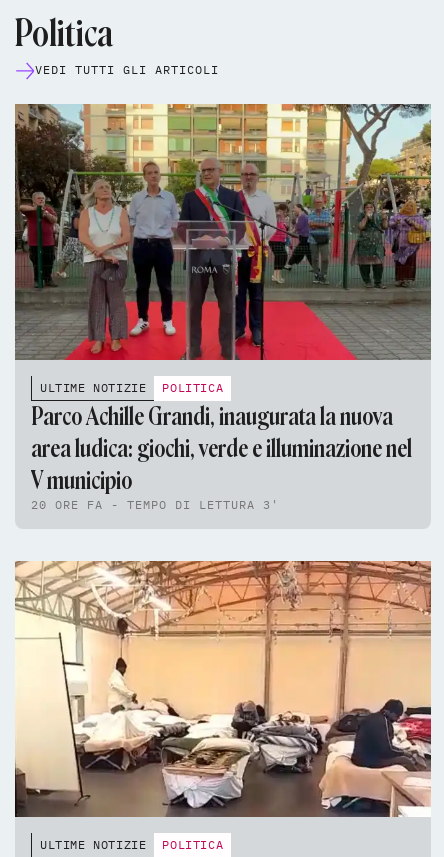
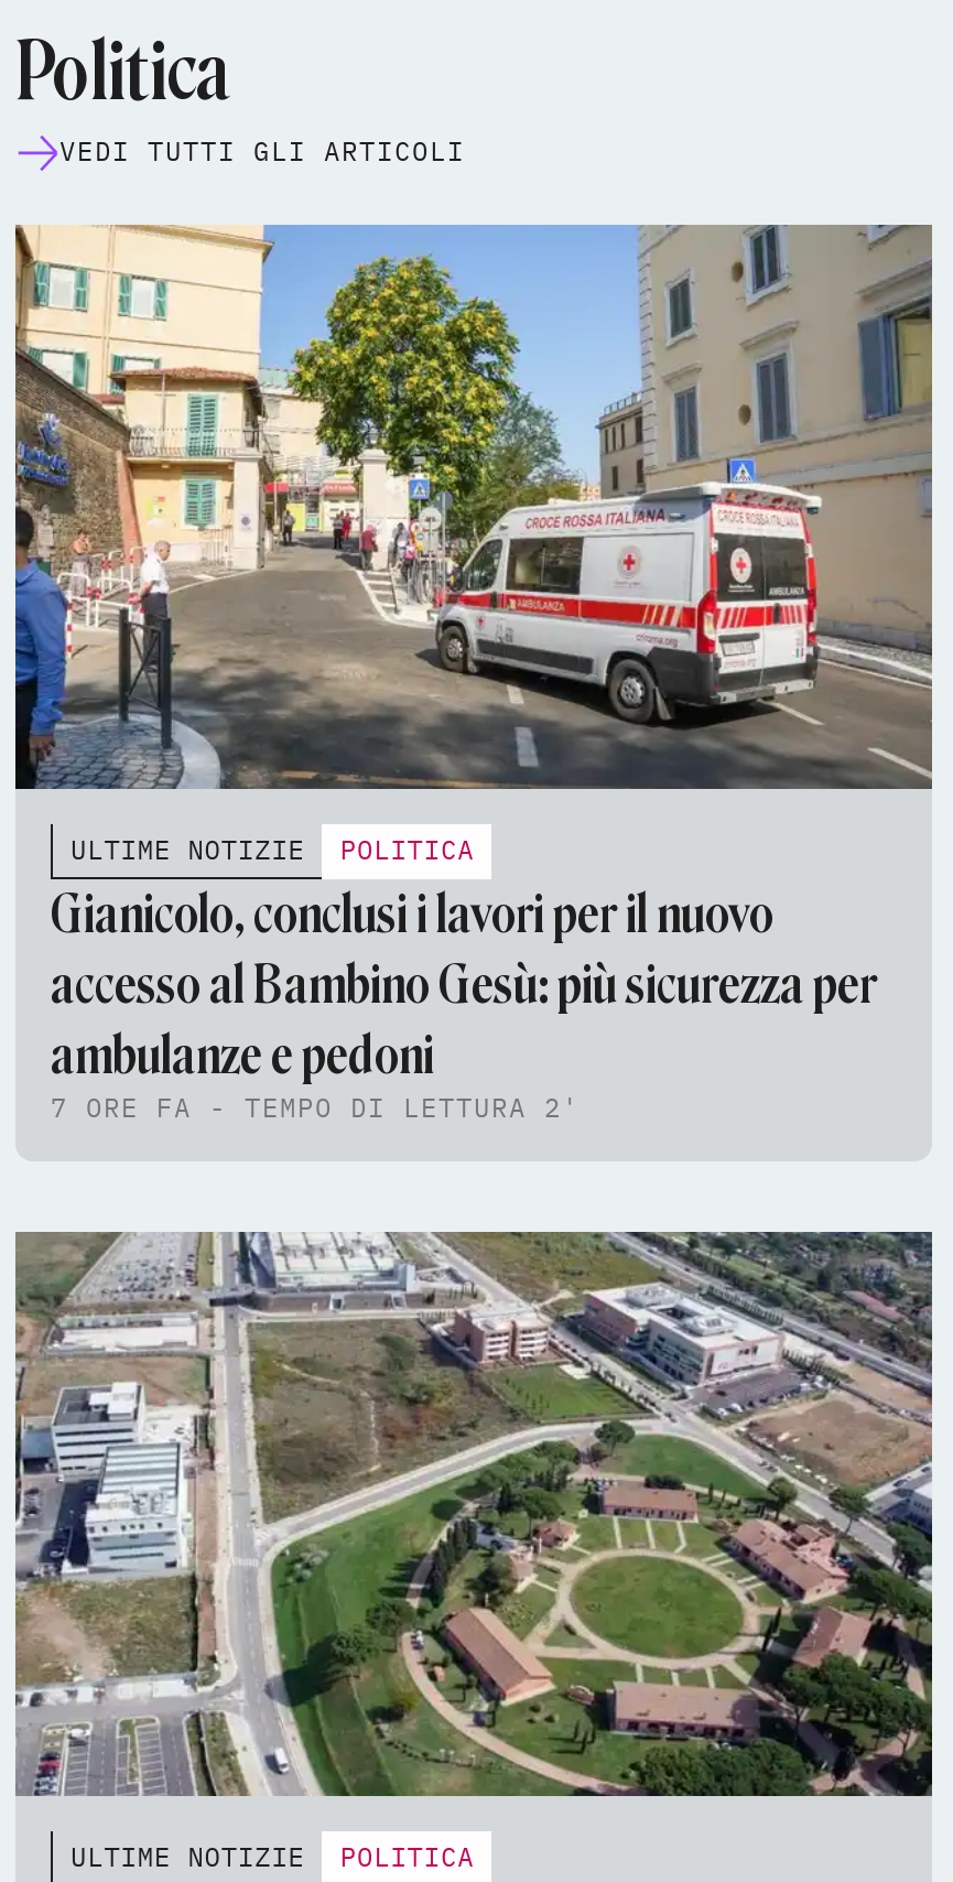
- [image]
+ [image]

- Parco Achille Grandi, inaugurata la nuova
- area ludica: giochi, verde e illuminazione nel
- V municipio
- 20 ORE FA - TEMPO DI LETTURA 3'
+ Gianicolo, conclusi i lavori per il nuovo
+ accesso al Bambino Gesù: più sicurezza per
+ ambulanze e pedoni
+ 7 ORE FA - TEMPO DI LETTURA 2'

- [image]
+ [image]
